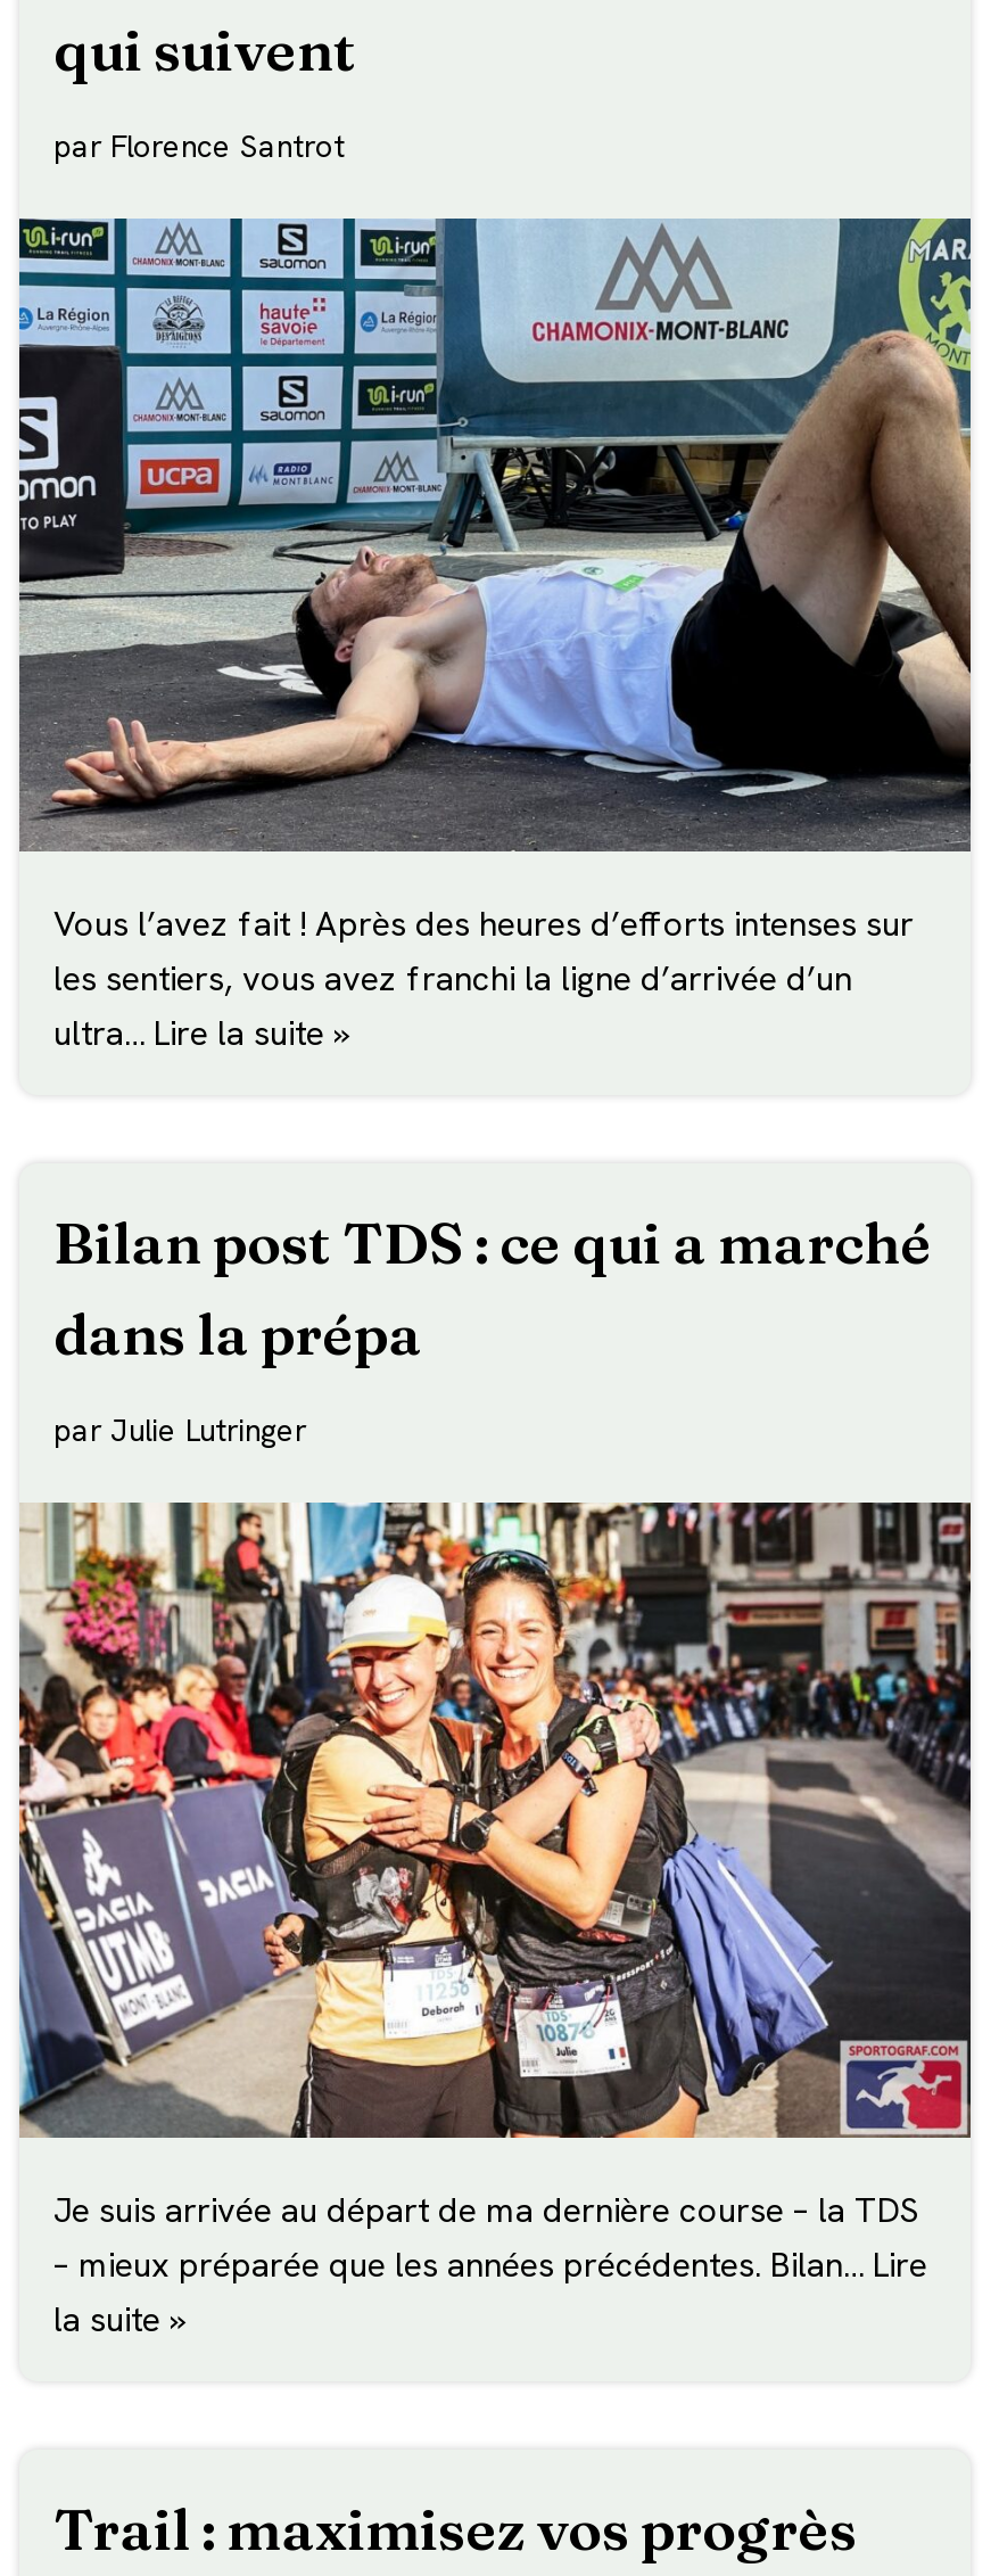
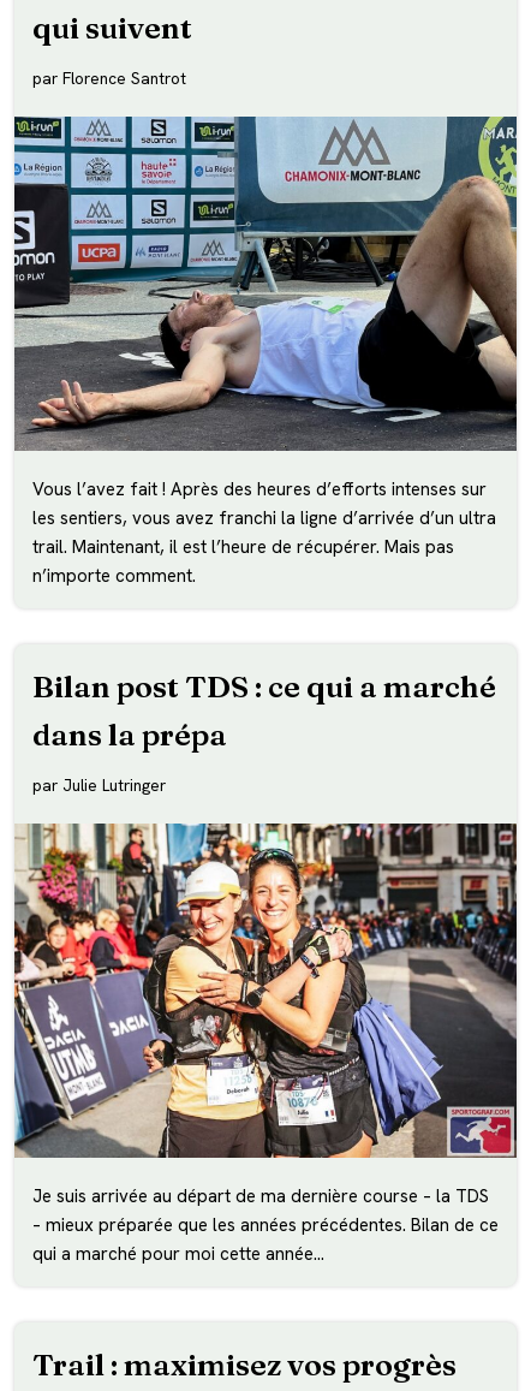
- les sentiers, vous avez franchi la ligne d’arrivée d’un
- ultra… Lire la suite »
+ les sentiers, vous avez franchi la ligne d’arrivée d’un ultra
+ trail. Maintenant, il est l’heure de récupérer. Mais pas
+ n’importe comment.

- – mieux préparée que les années précédentes. Bilan… Lire
- la suite »
+ – mieux préparée que les années précédentes. Bilan de ce
+ qui a marché pour moi cette année…
